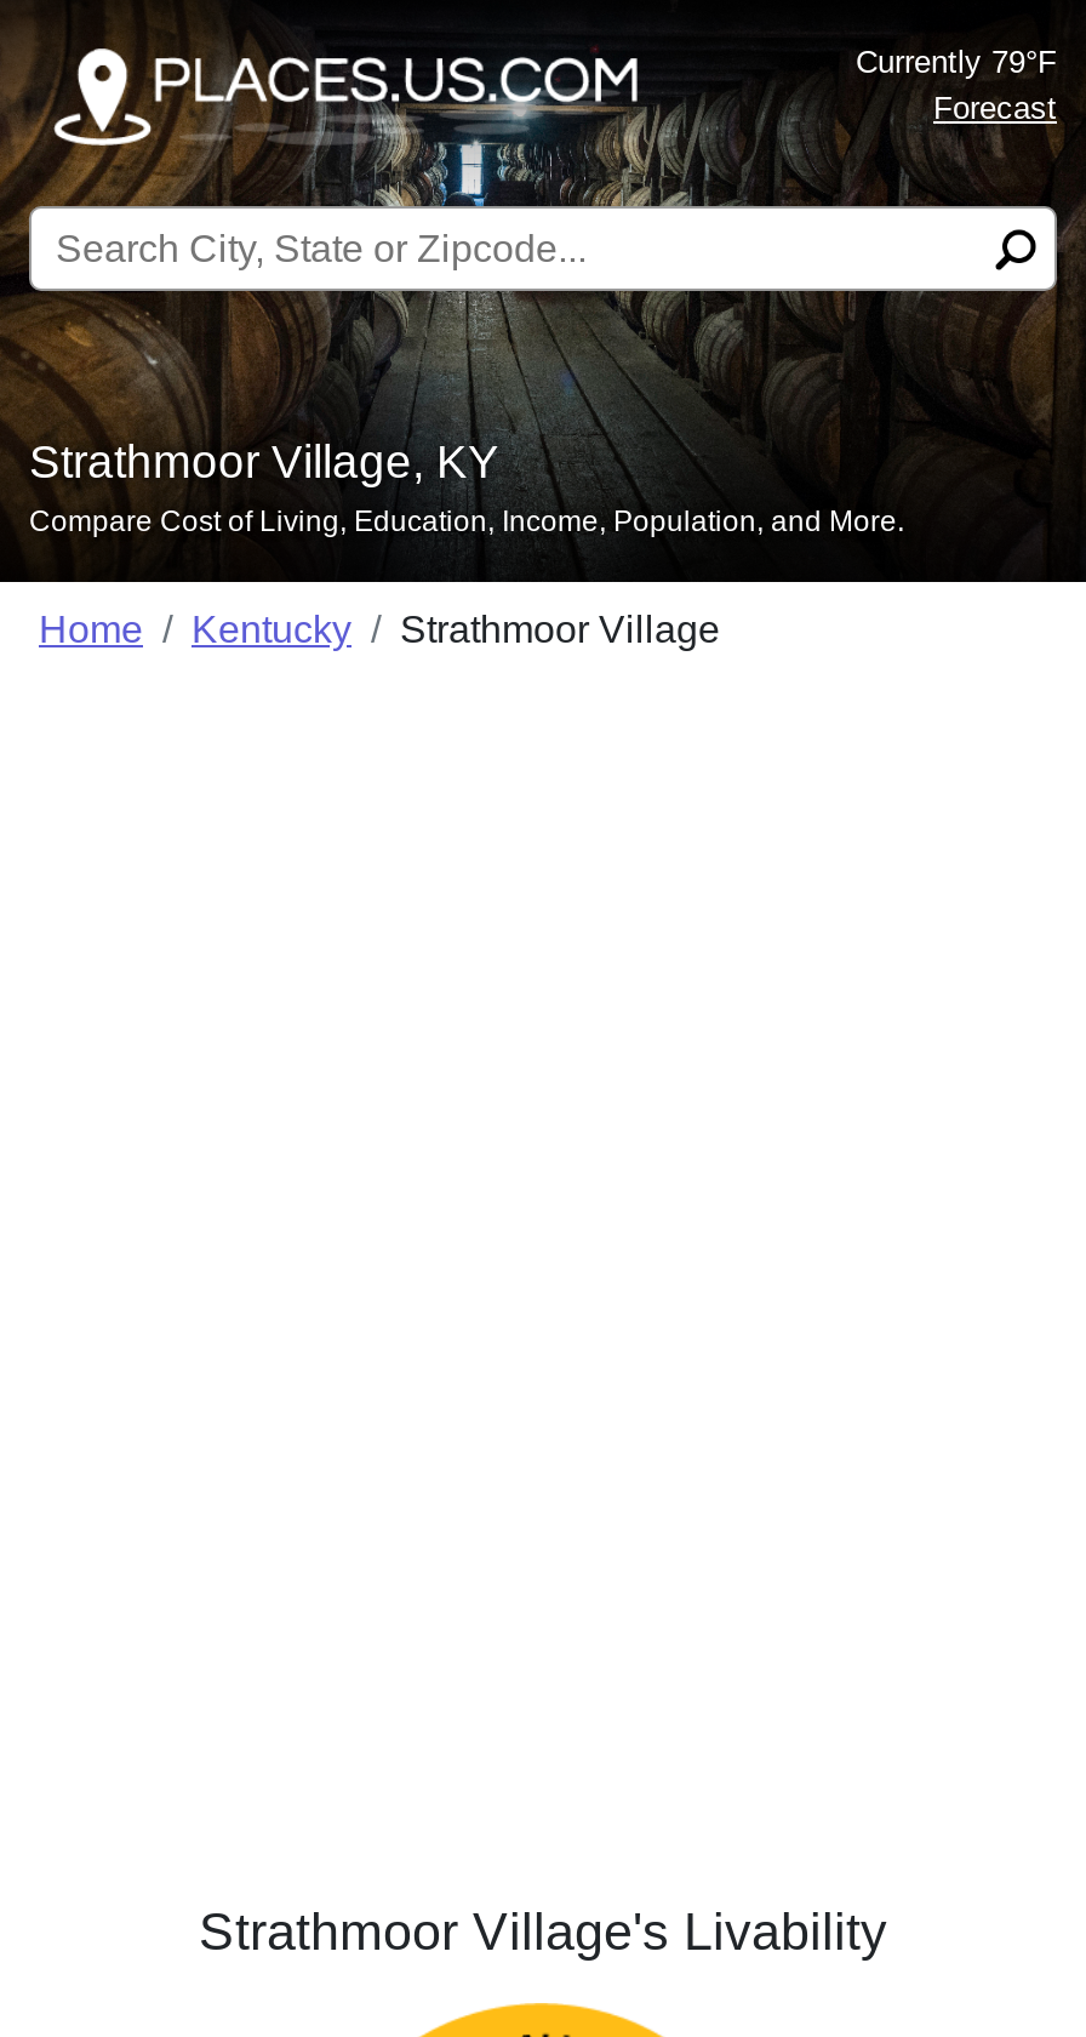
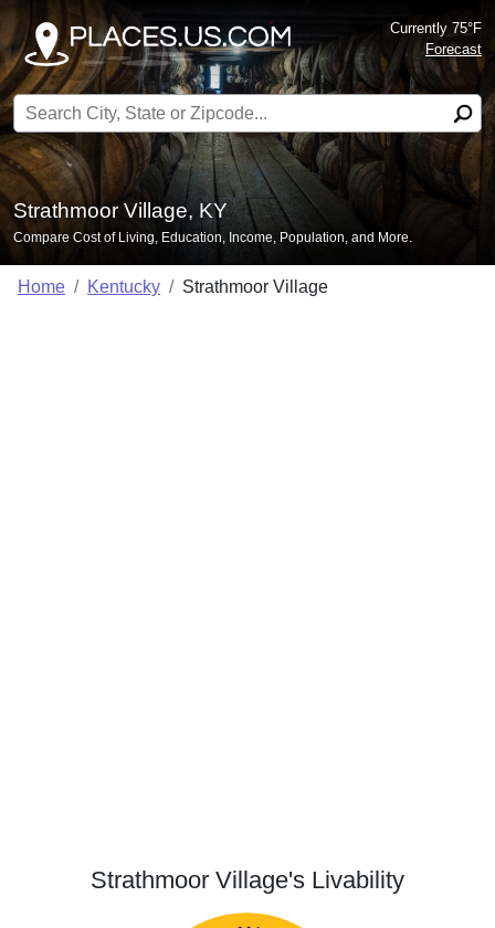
- Currently 79°F
+ Currently 75°F
